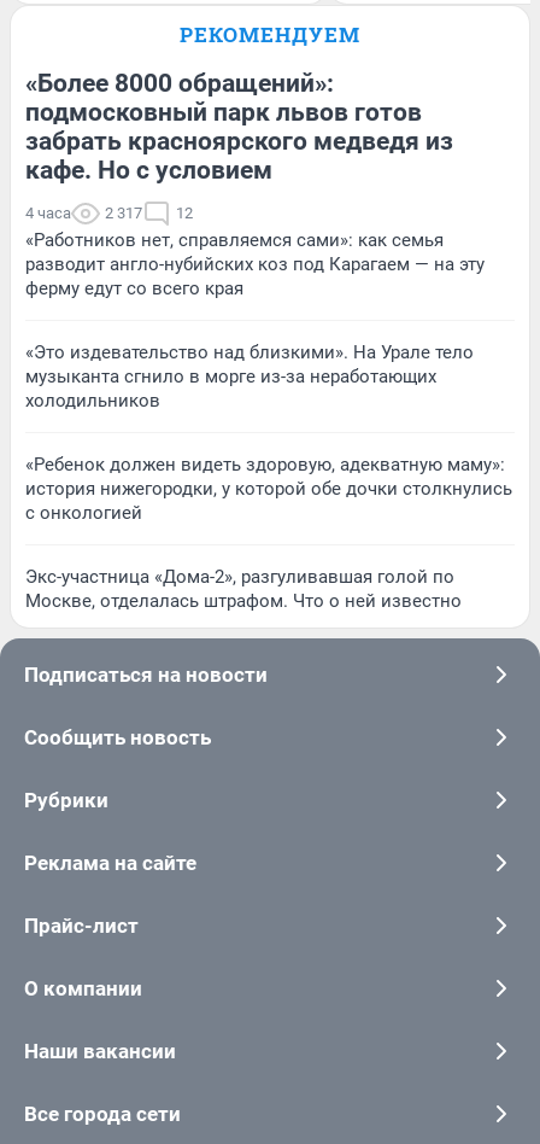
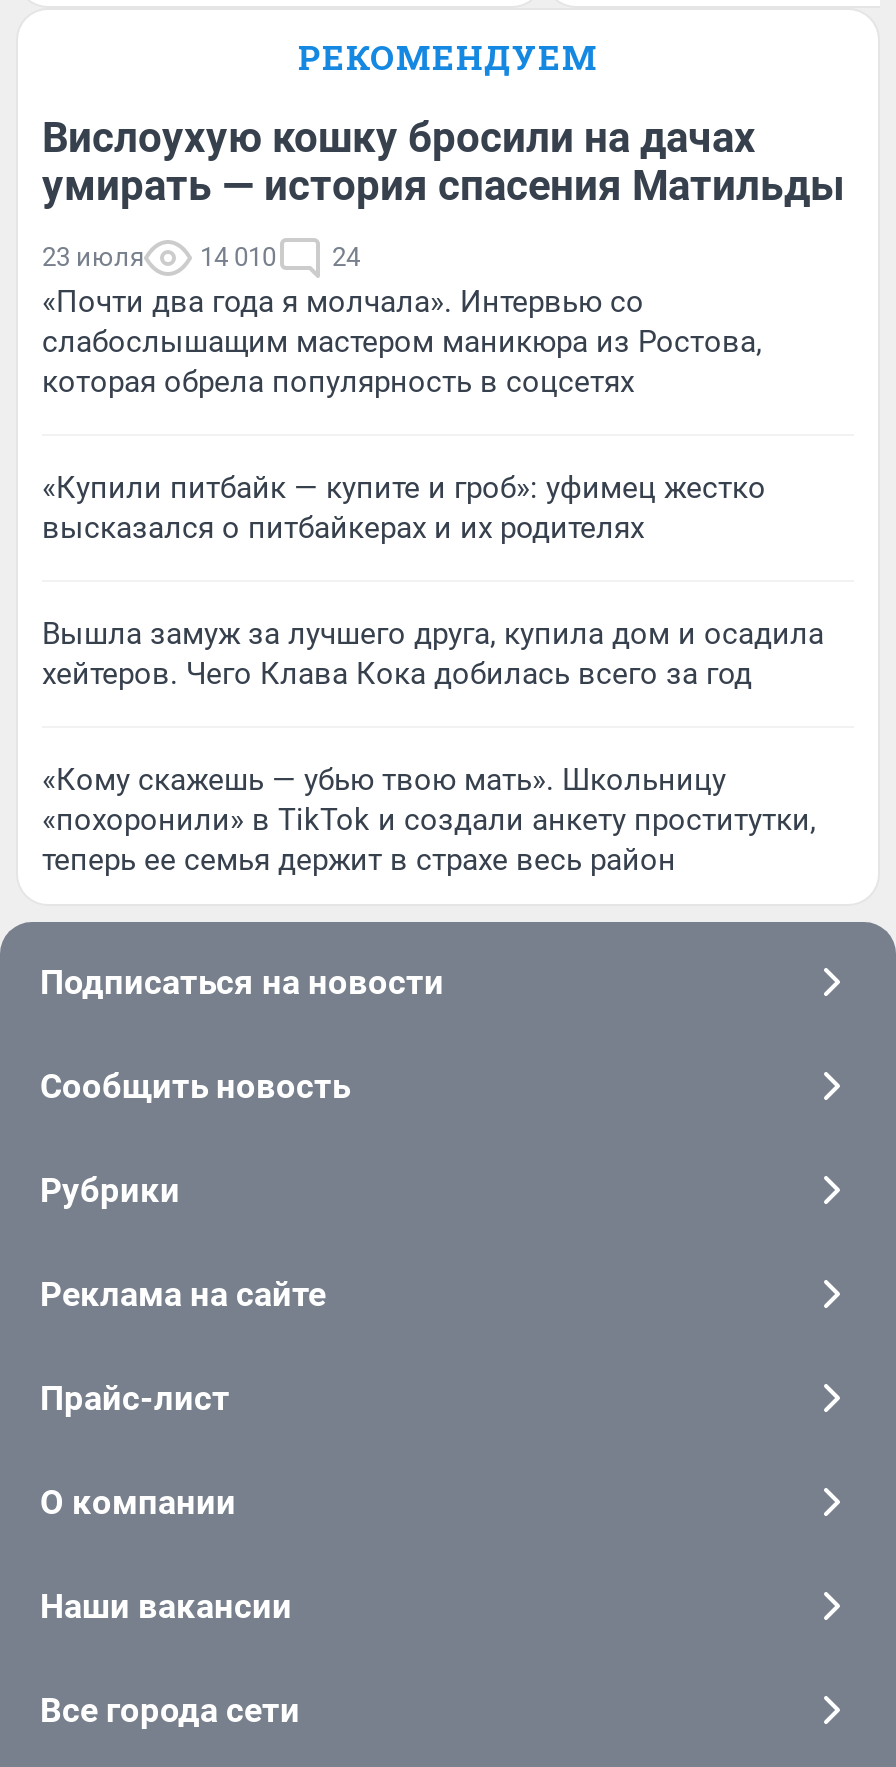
- «Более 8000 обращений»:
- подмосковный парк львов готов
- забрать красноярского медведя из
- кафе. Но с условием
+ Вислоухую кошку бросили на дачах
+ умирать — история спасения Матильды

- 4 часа
- 2 317
- 12
- «Работников нет, справляемся сами»: как семья
- разводит англо-нубийских коз под Карагаем — на эту
- ферму едут со всего края
+ 23 июля
+ 14 010
+ 24
+ «Почти два года я молчала». Интервью со
+ слабослышащим мастером маникюра из Ростова,
+ которая обрела популярность в соцсетях

- «Это издевательство над близкими». На Урале тело
- музыканта сгнило в морге из-за неработающих
- холодильников
+ «Купили питбайк — купите и гроб»: уфимец жестко
+ высказался о питбайкерах и их родителях

- «Ребенок должен видеть здоровую, адекватную маму»:
- история нижегородки, у которой обе дочки столкнулись
- с онкологией
+ Вышла замуж за лучшего друга, купила дом и осадила
+ хейтеров. Чего Клава Кока добилась всего за год

- Экс-участница «Дома-2», разгуливавшая голой по
- Москве, отделалась штрафом. Что о ней известно
+ «Кому скажешь — убью твою мать». Школьницу
+ «похоронили» в TikTok и создали анкету проститутки,
+ теперь ее семья держит в страхе весь район
